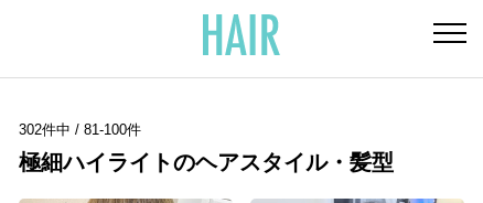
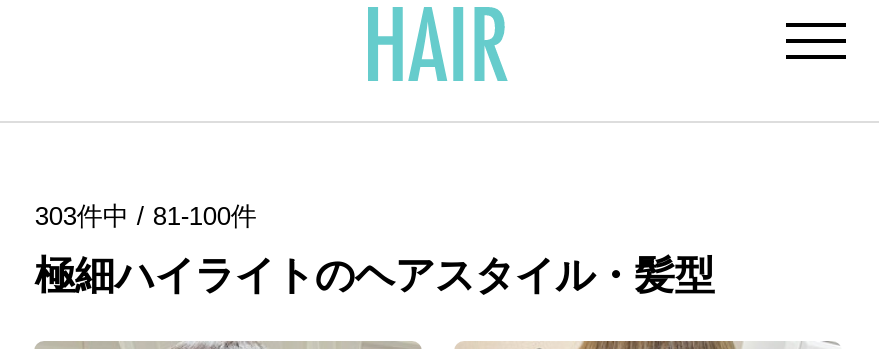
- 302件中 / 81-100件
+ 303件中 / 81-100件
